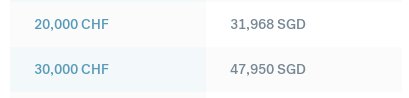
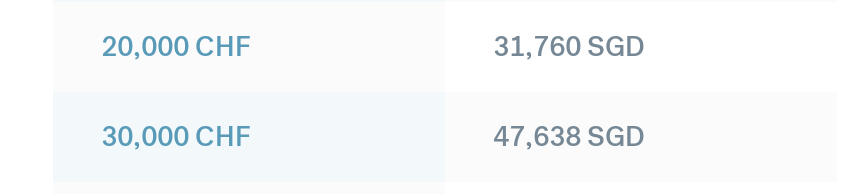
- 31,968 SGD
+ 31,760 SGD

- 47,950 SGD
+ 47,638 SGD
